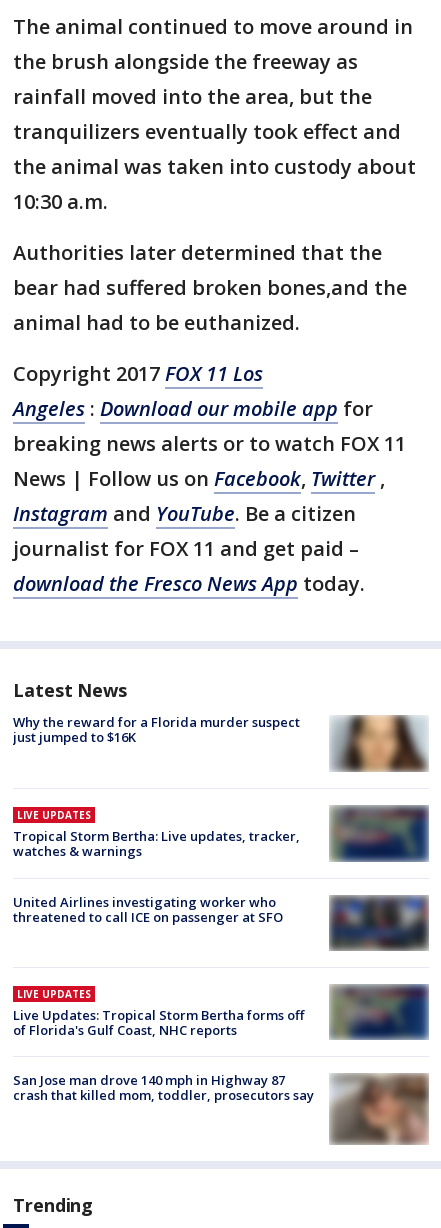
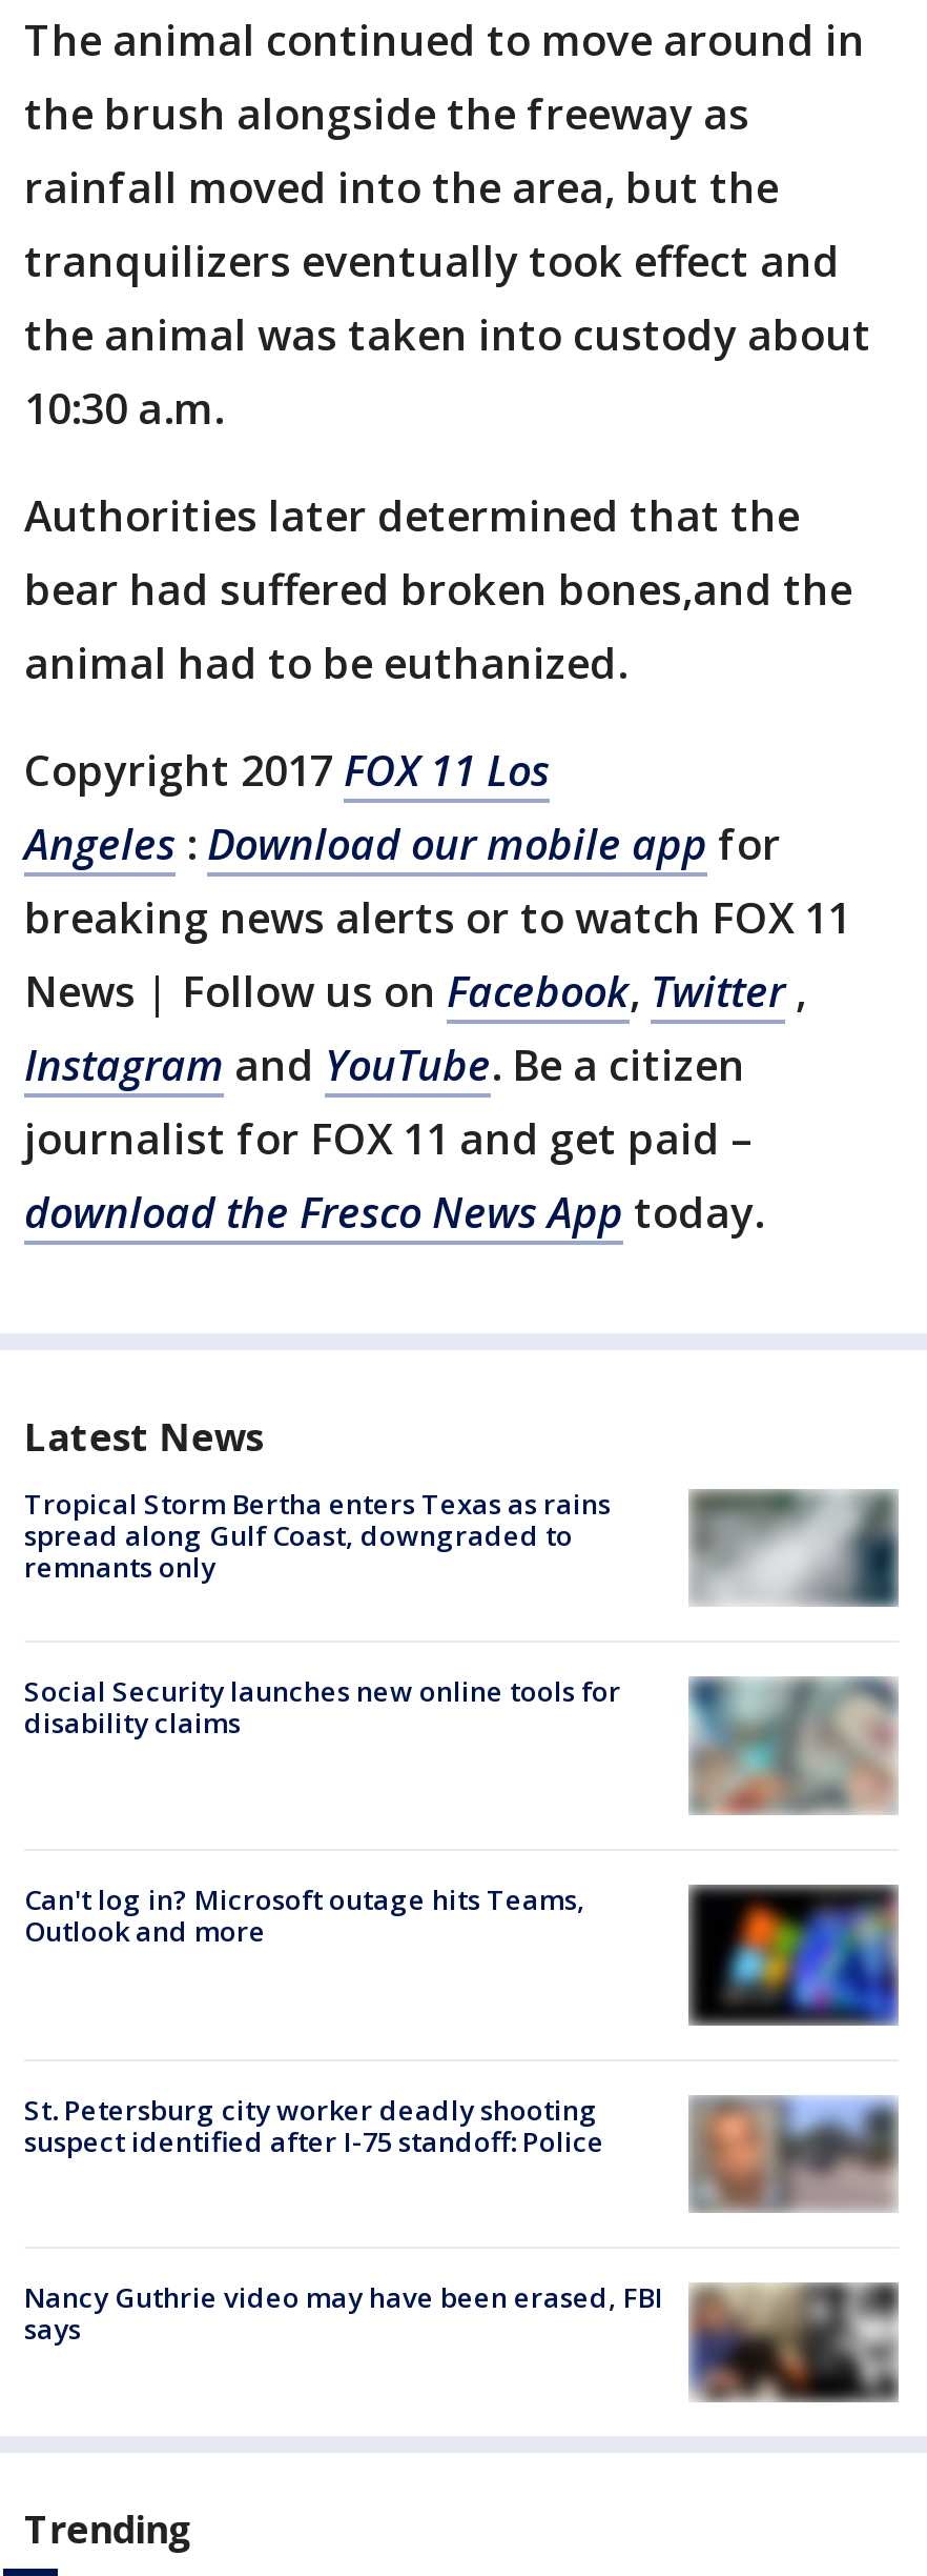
- [image]
- Why the reward for a Florida murder suspect
- just jumped to $16K
+ [image]
+ Tropical Storm Bertha enters Texas as rains
+ spread along Gulf Coast, downgraded to
+ remnants only

- [image]
- LIVE UPDATES
- Tropical Storm Bertha: Live updates, tracker,
- watches & warnings
+ [image]
+ Social Security launches new online tools for
+ disability claims

- United Airlines investigating worker who
- threatened to call ICE on passenger at SFO
+ Can't log in? Microsoft outage hits Teams,
+ Outlook and more

- [image]
+ [image]

- [image]
- LIVE UPDATES
- Live Updates: Tropical Storm Bertha forms off
- of Florida's Gulf Coast, NHC reports
+ [image]
+ St. Petersburg city worker deadly shooting
+ suspect identified after I-75 standoff: Police

- [image]
- San Jose man drove 140 mph in Highway 87
- crash that killed mom, toddler, prosecutors say
+ [image]
+ Nancy Guthrie video may have been erased, FBI
+ says
